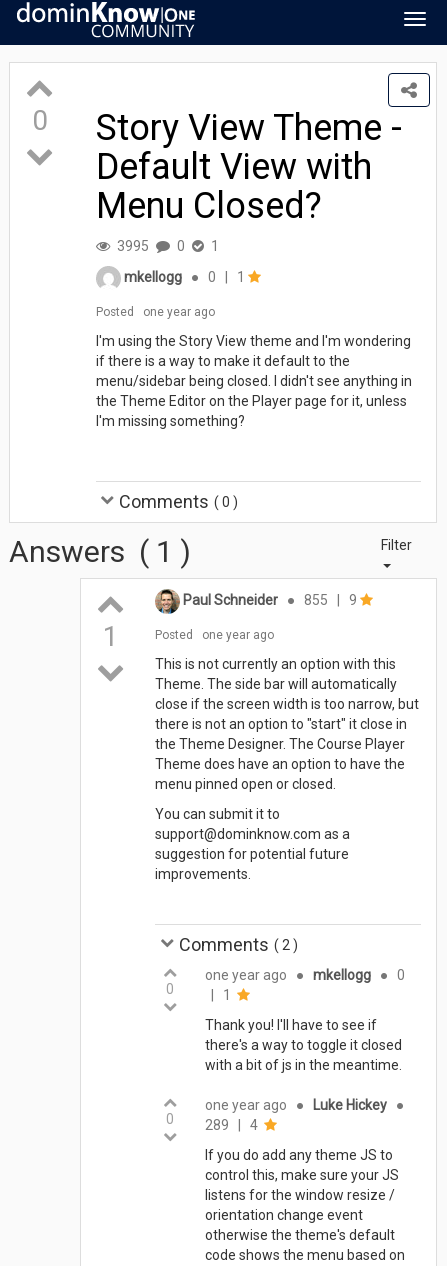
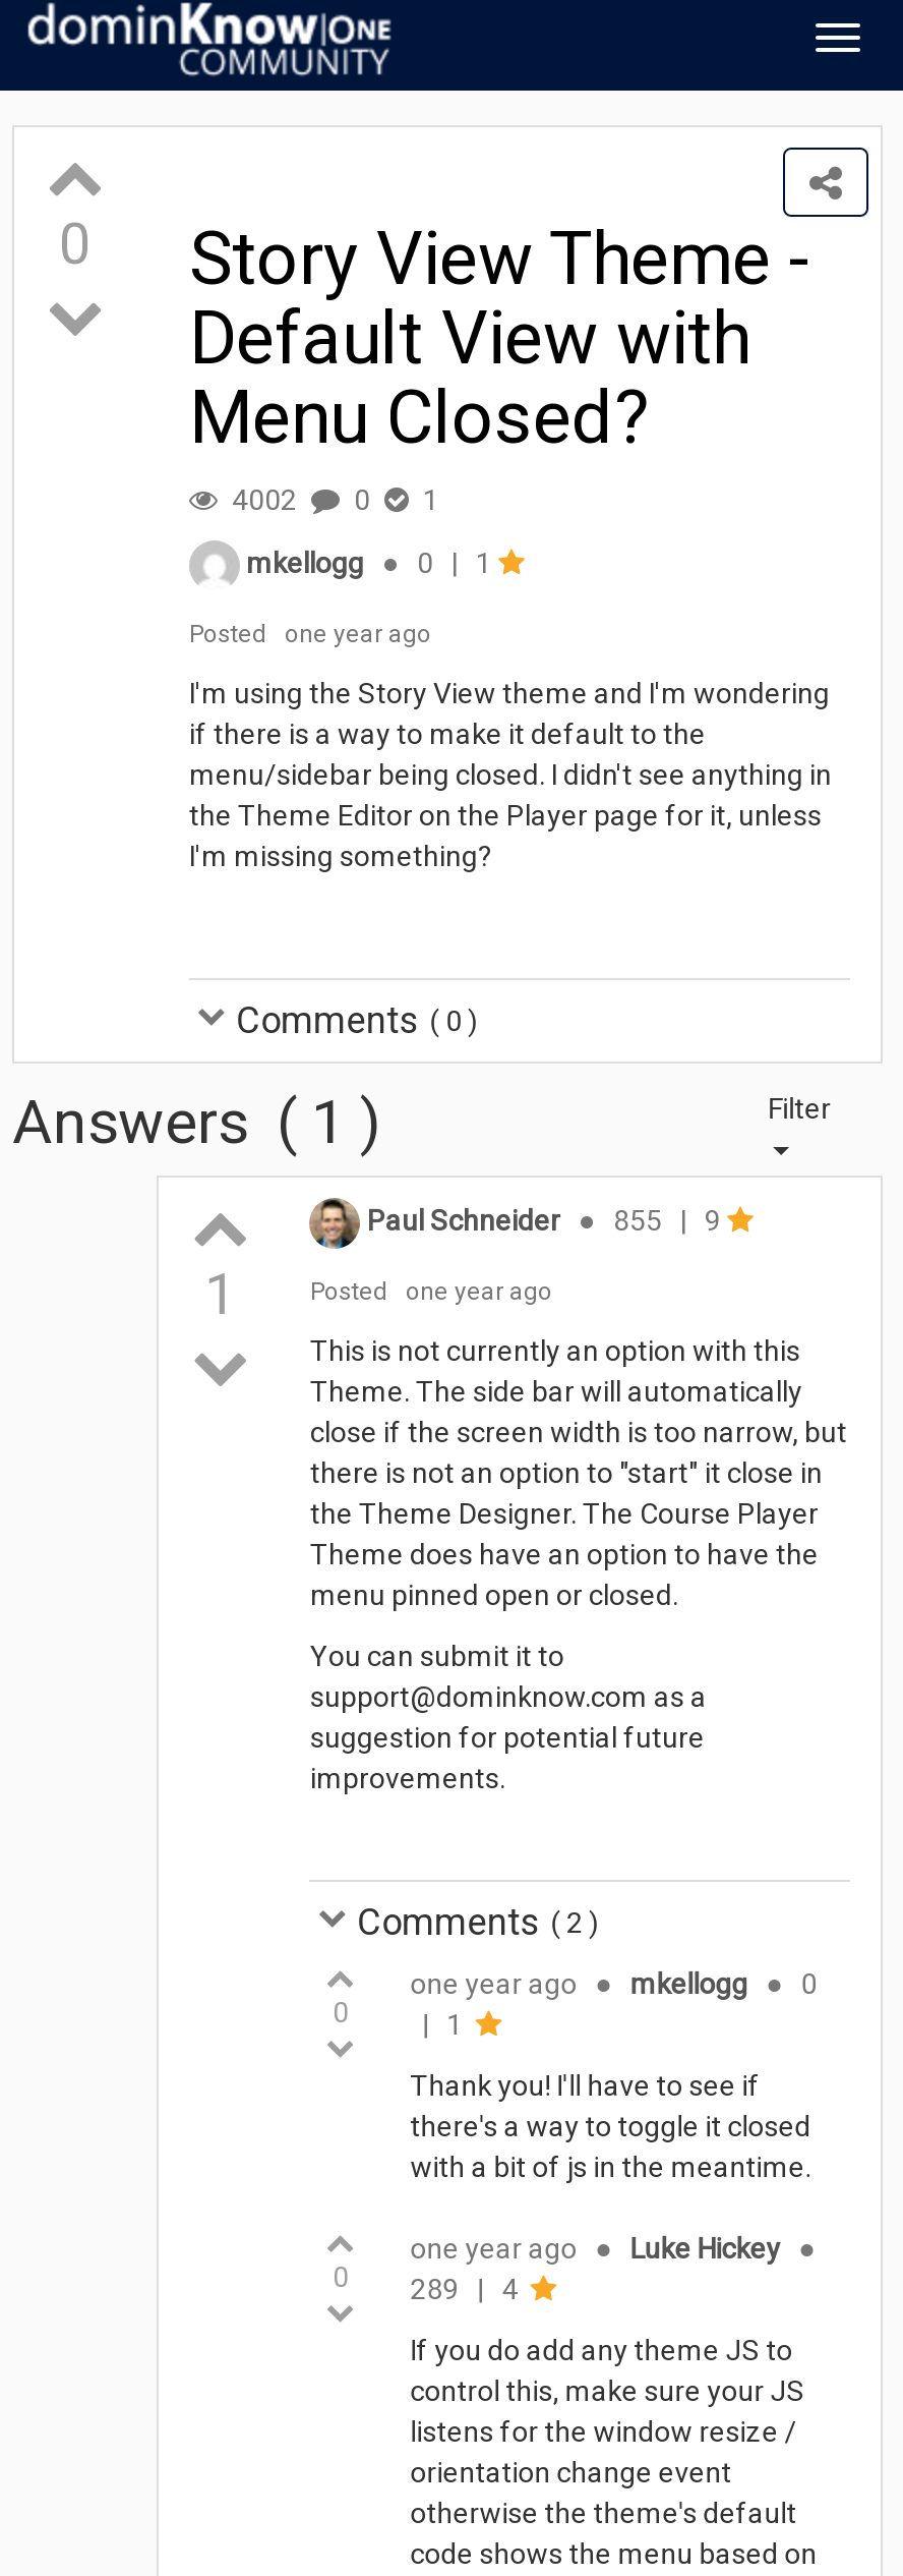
- 3995 0 1
+ 4002 0 1
